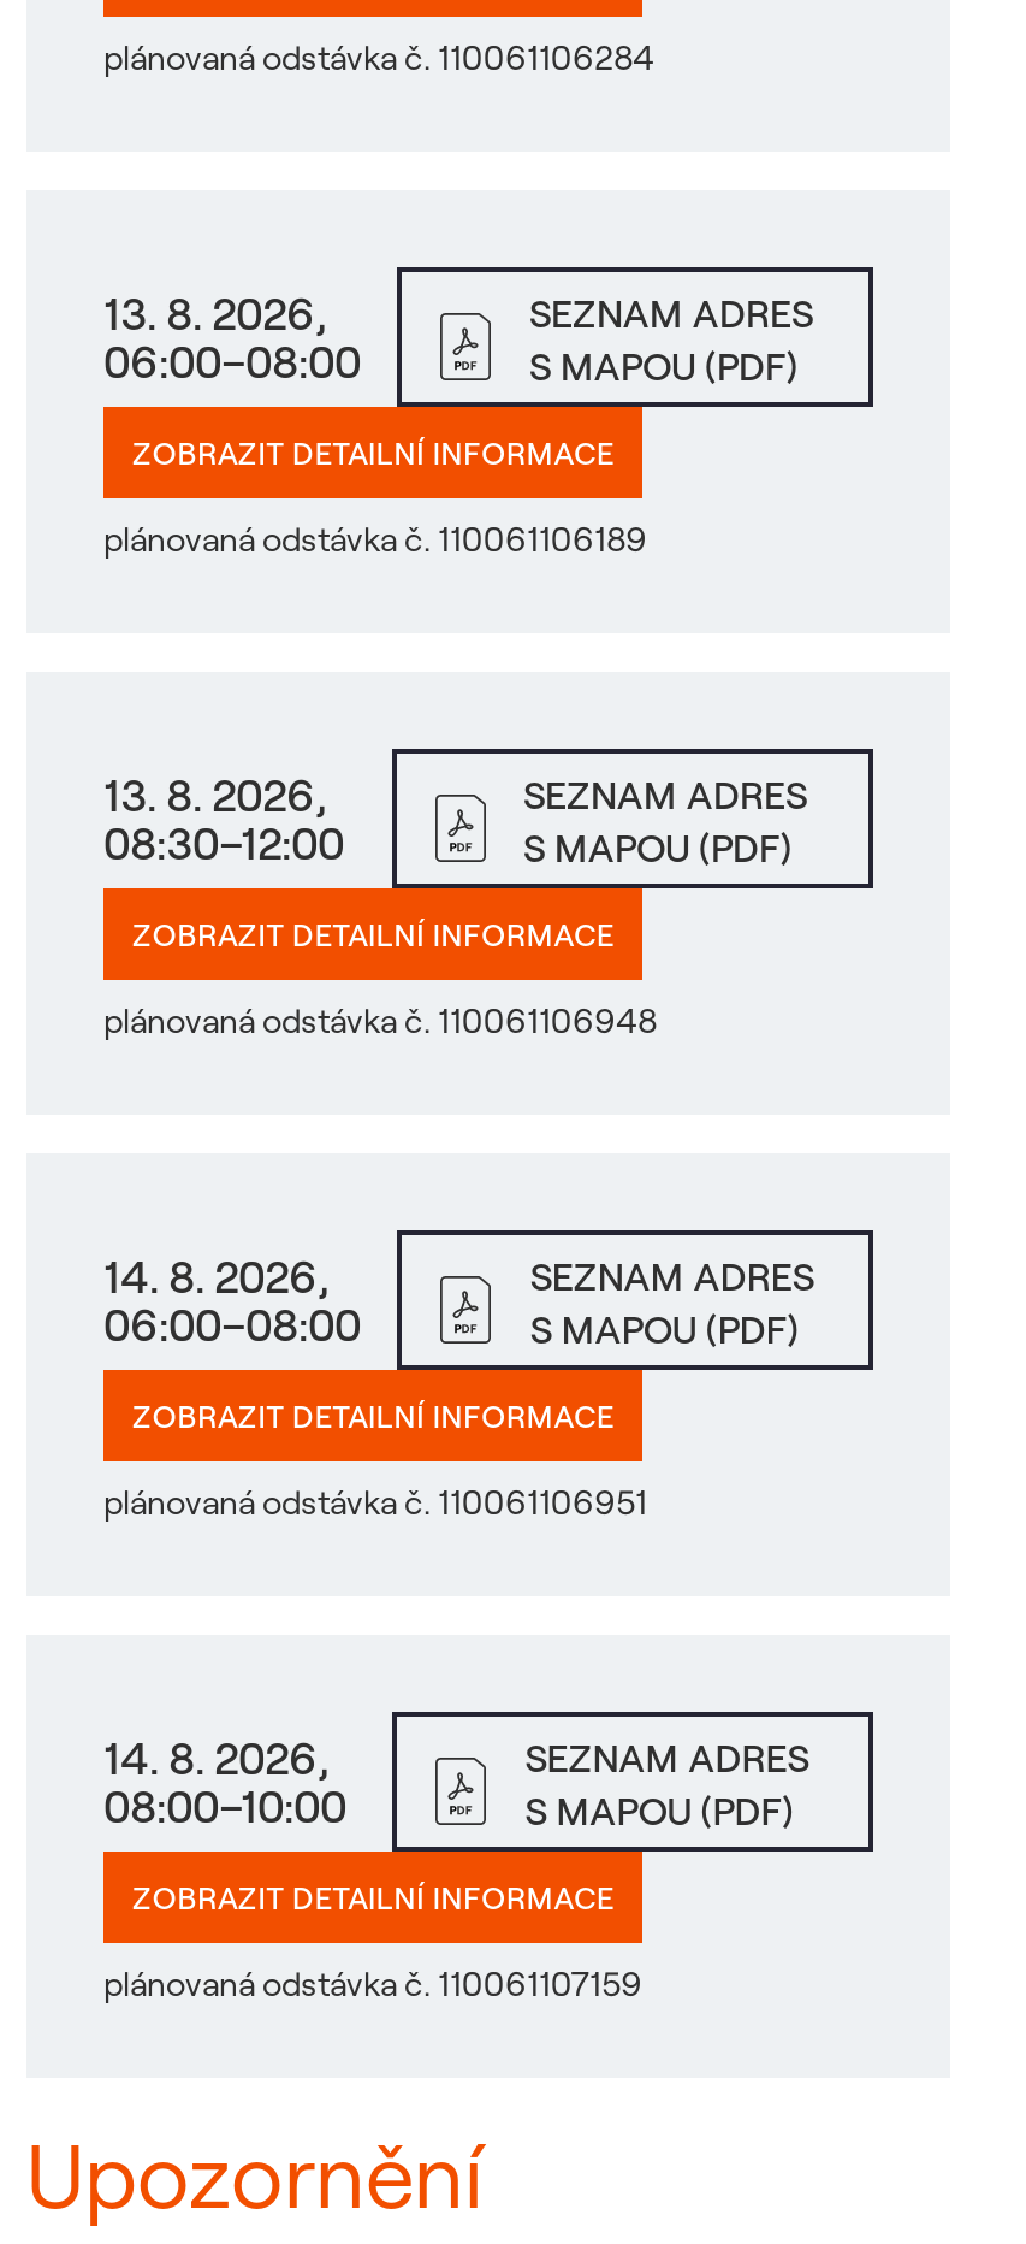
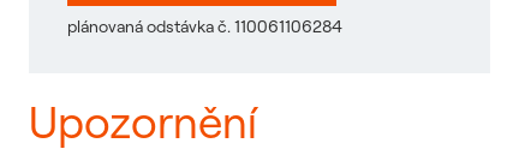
- 13. 8. 2026,
- 06:00–08:00

- SEZNAM ADRES
- S MAPOU (PDF)
- ZOBRAZIT DETAILNÍ INFORMACE
- plánovaná odstávka č. 110061106189

- 13. 8. 2026,
- 08:30–12:00

- SEZNAM ADRES
- S MAPOU (PDF)
- ZOBRAZIT DETAILNÍ INFORMACE
- plánovaná odstávka č. 110061106948

- 14. 8. 2026,
- 06:00–08:00

- SEZNAM ADRES
- S MAPOU (PDF)
- ZOBRAZIT DETAILNÍ INFORMACE
- plánovaná odstávka č. 110061106951

- 14. 8. 2026,
- 08:00–10:00

- SEZNAM ADRES
- S MAPOU (PDF)
- ZOBRAZIT DETAILNÍ INFORMACE
- plánovaná odstávka č. 110061107159
